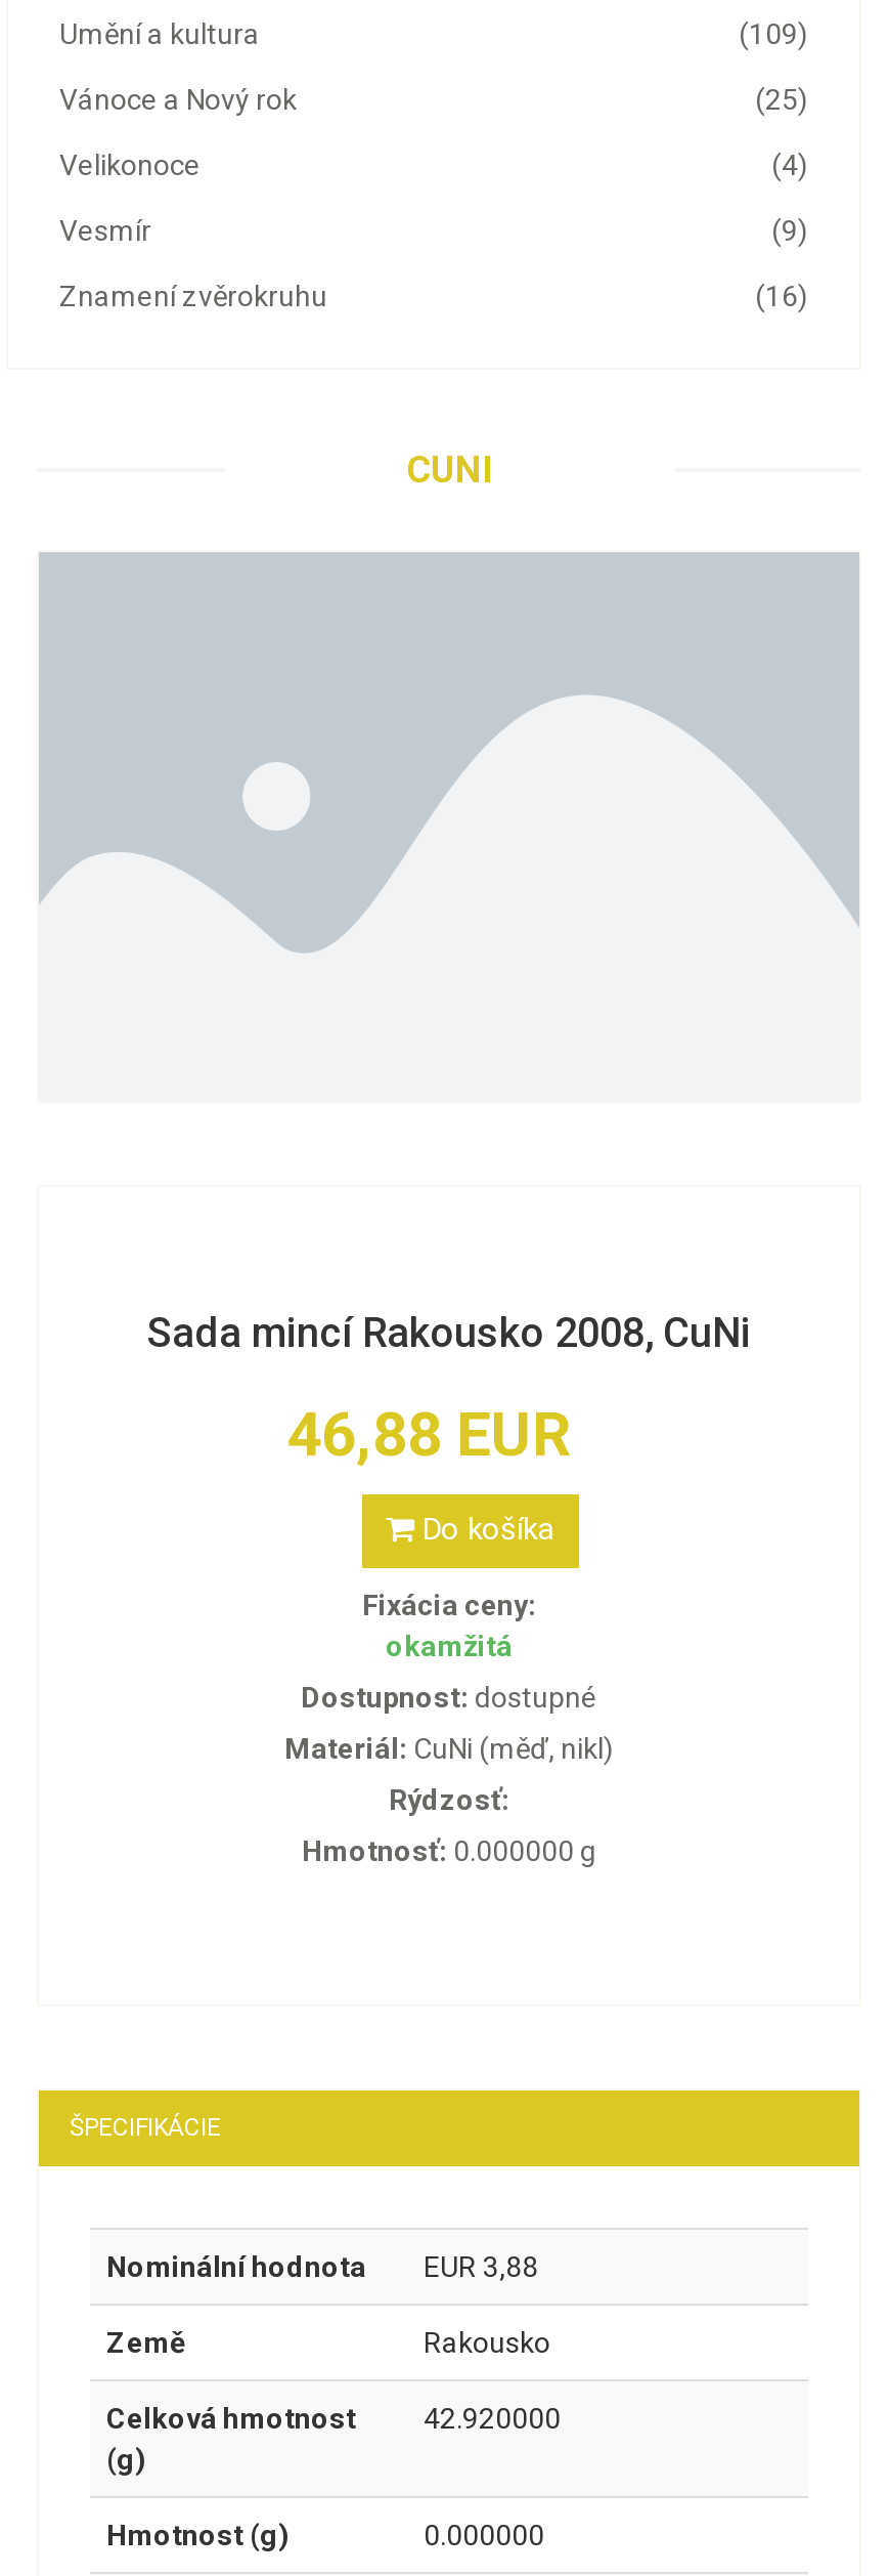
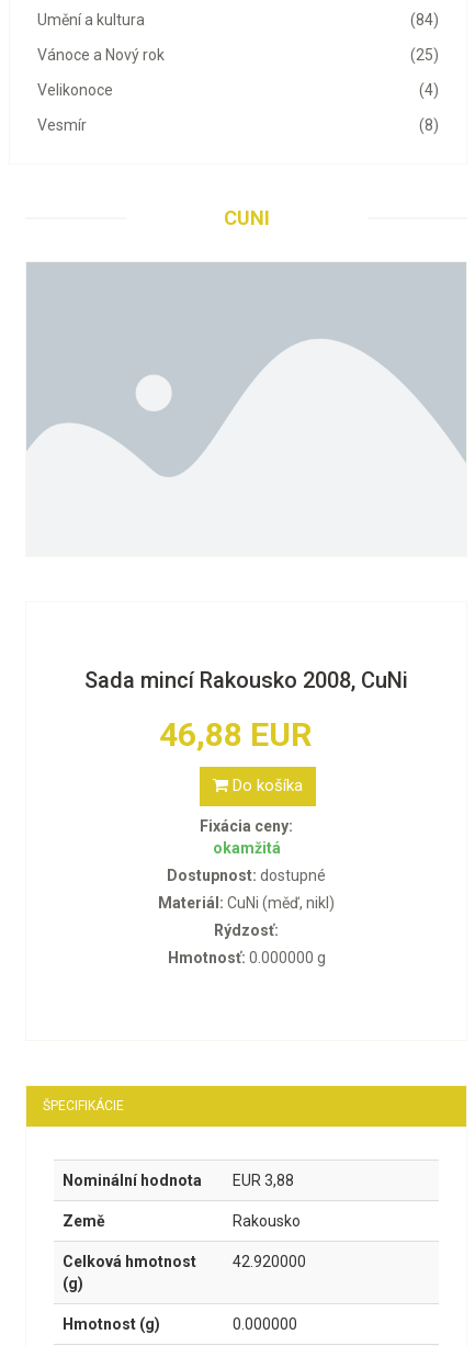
- (109)
+ (84)

- (9)
+ (8)

- (16)
- Znamení zvěrokruhu
